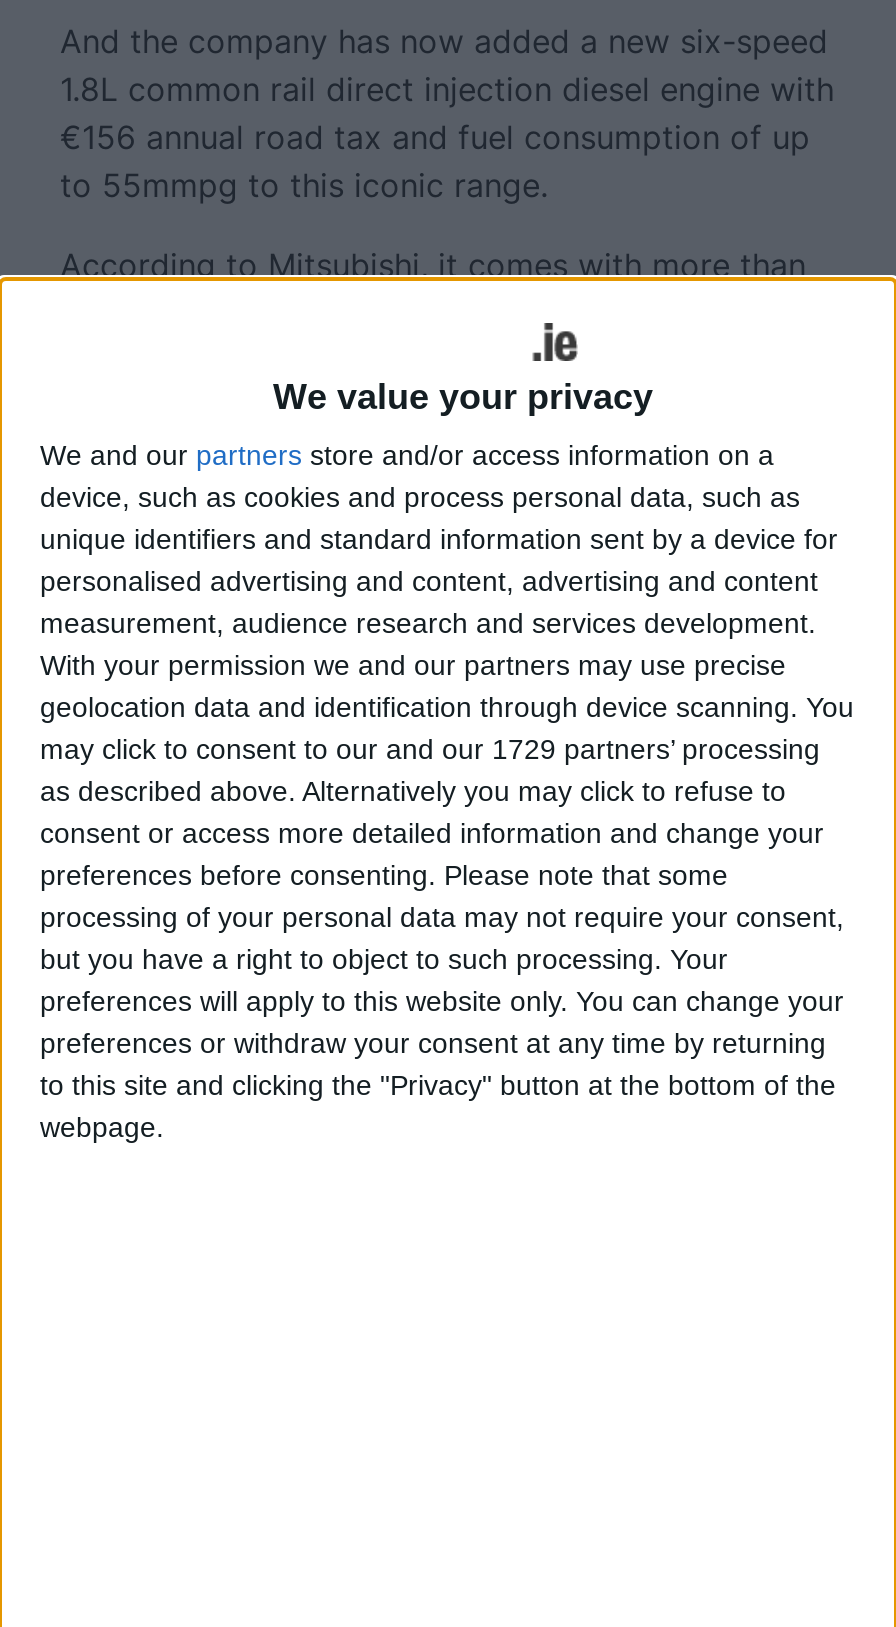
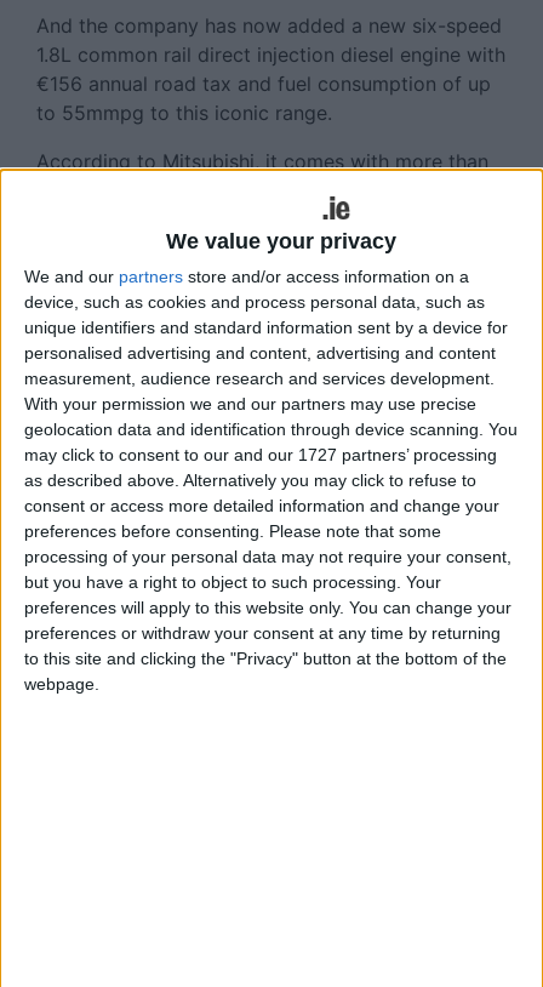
- may click to consent to our and our 1729 partners’ processing
+ may click to consent to our and our 1727 partners’ processing
